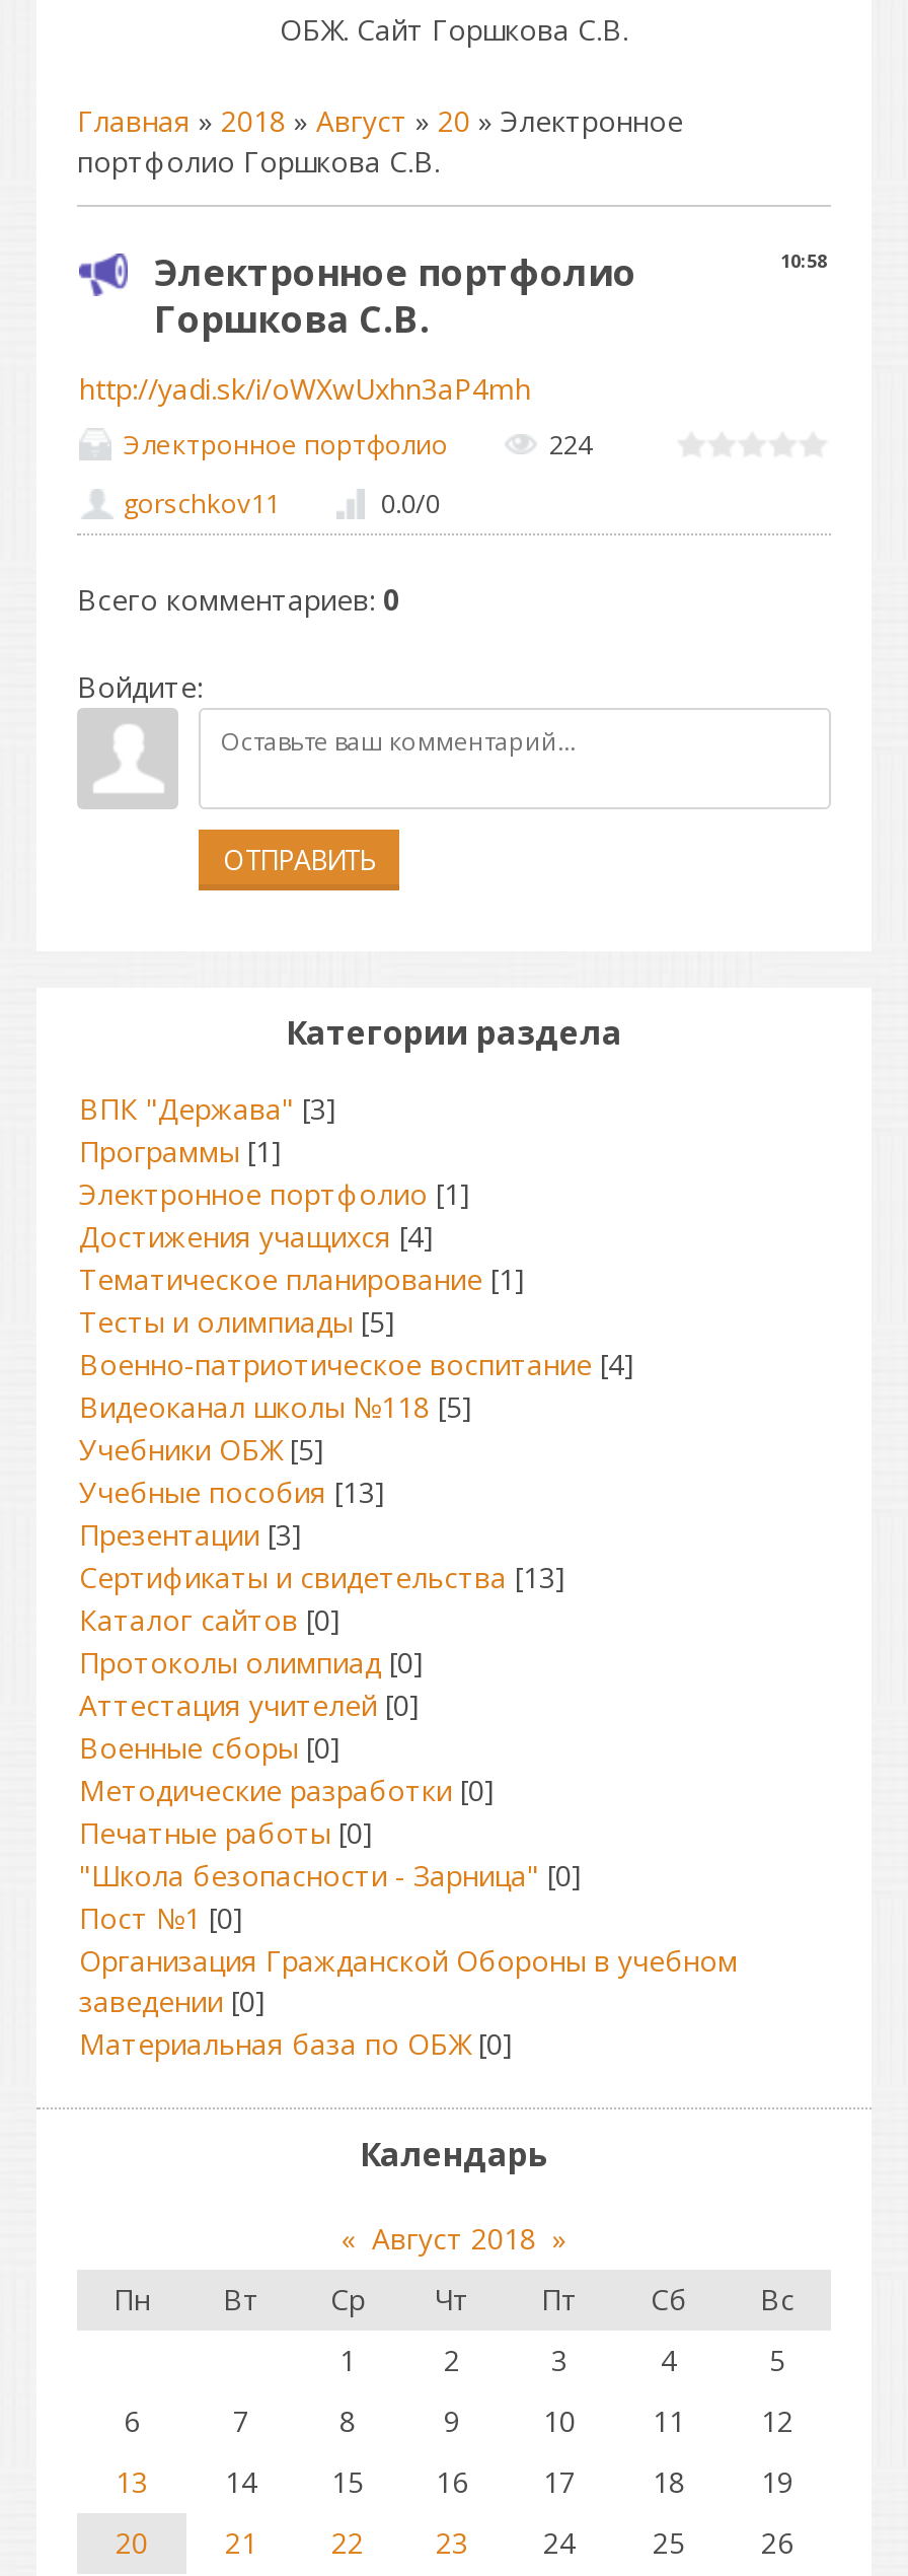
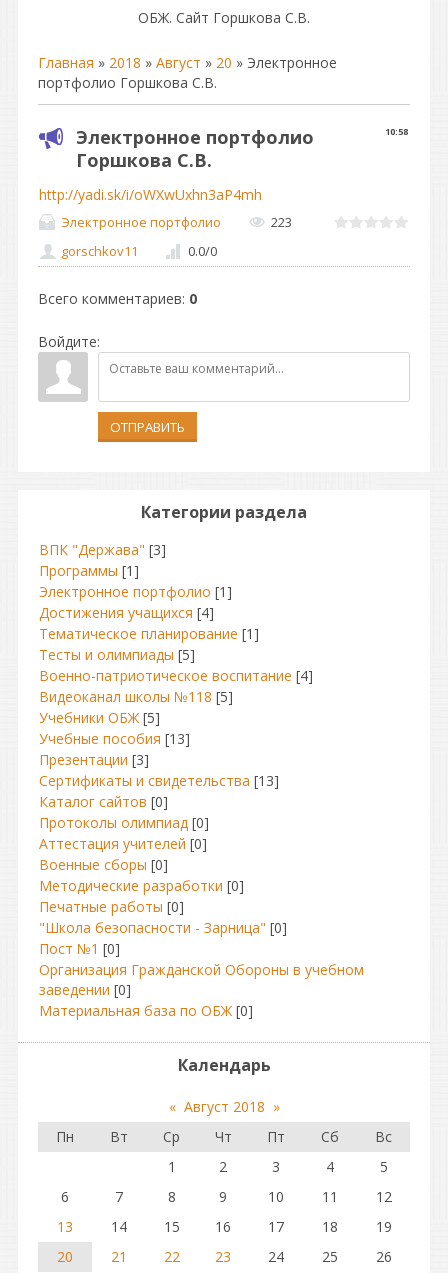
- 224
+ 223
